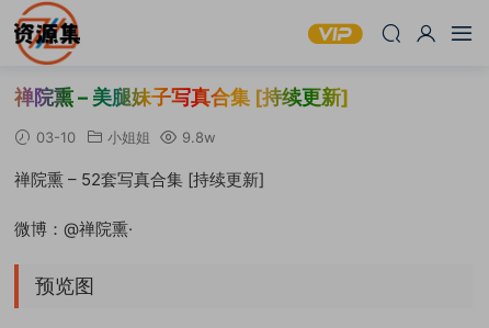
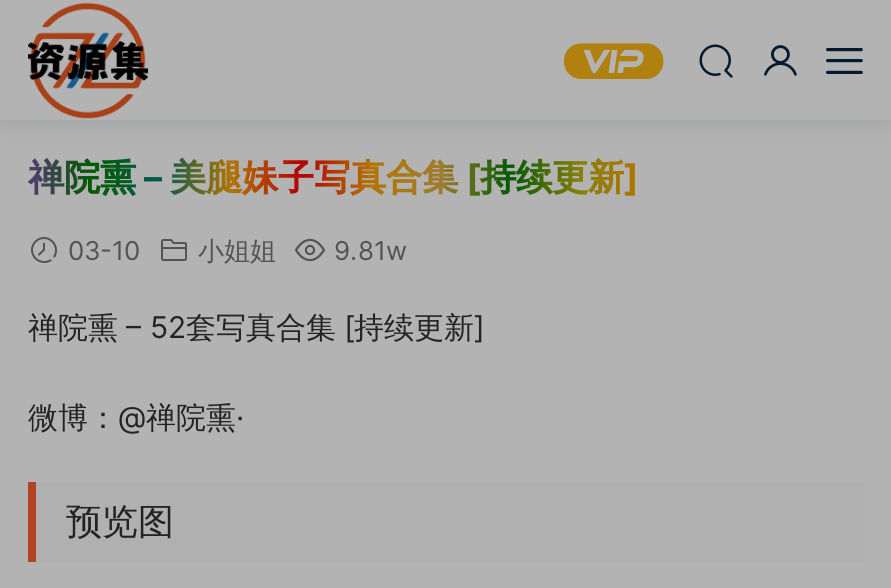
- 03-10 小姐姐 9.8w
+ 03-10 小姐姐 9.81w
